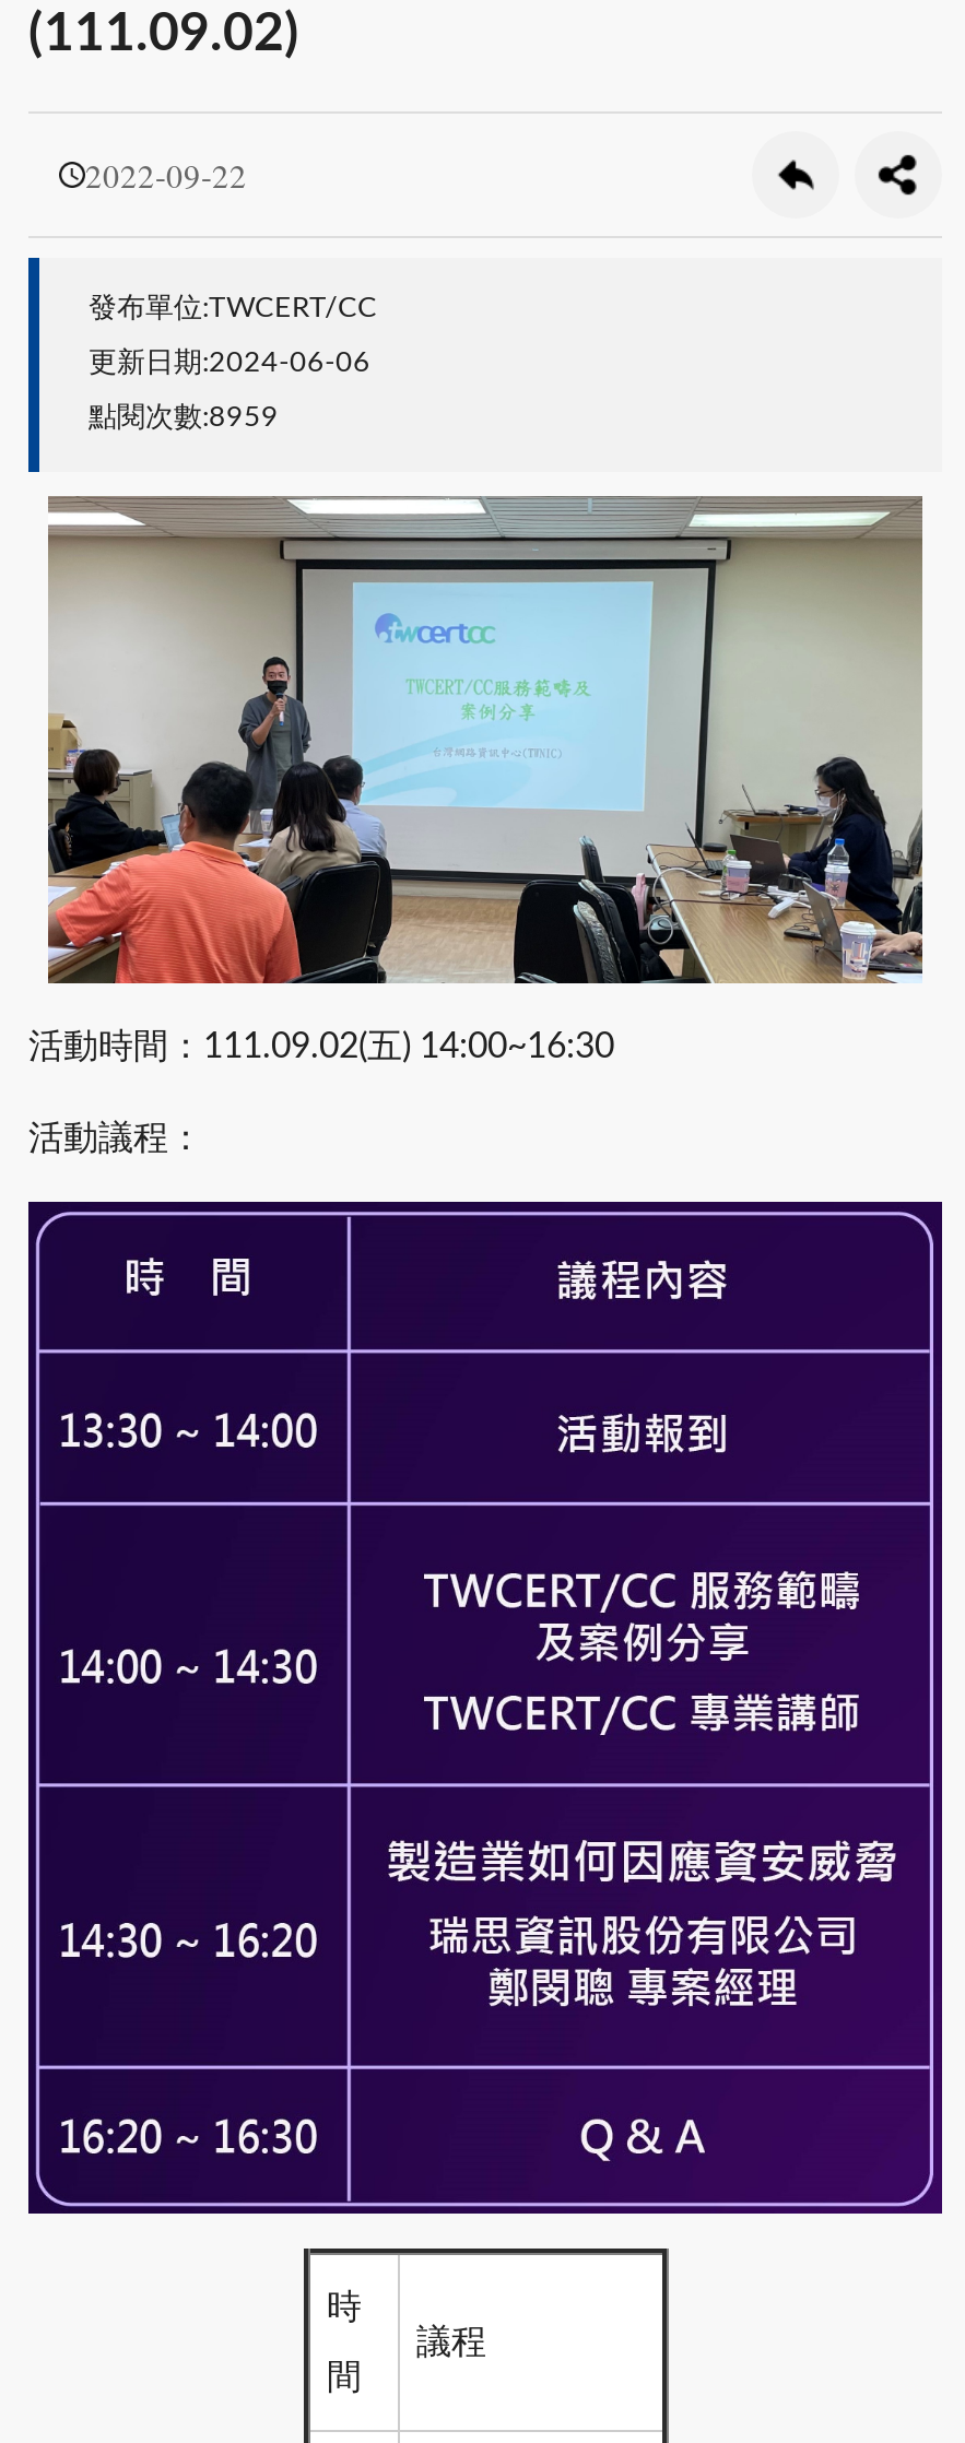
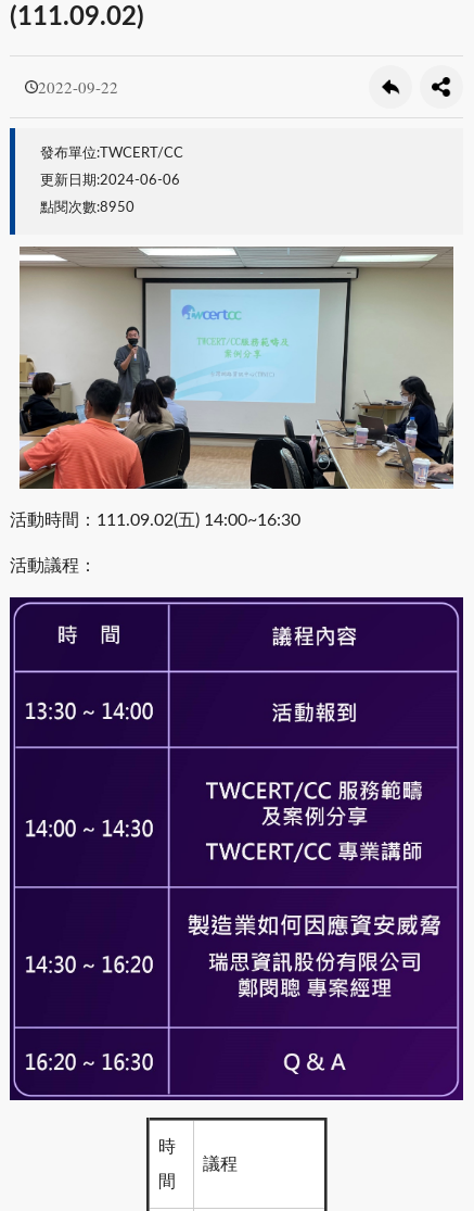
- 點閱次數:8959
+ 點閱次數:8950
